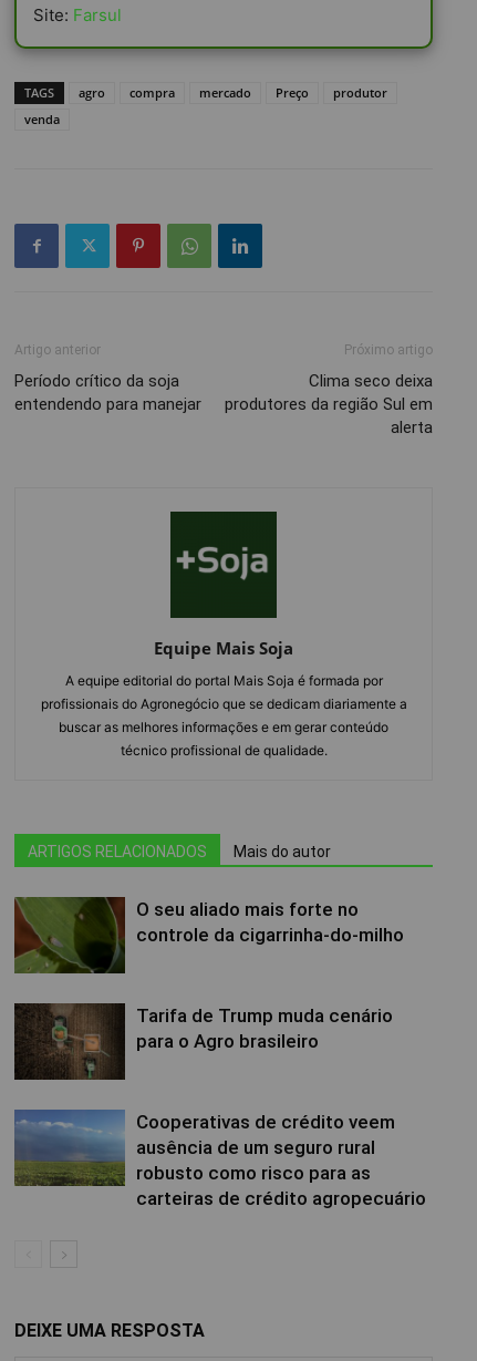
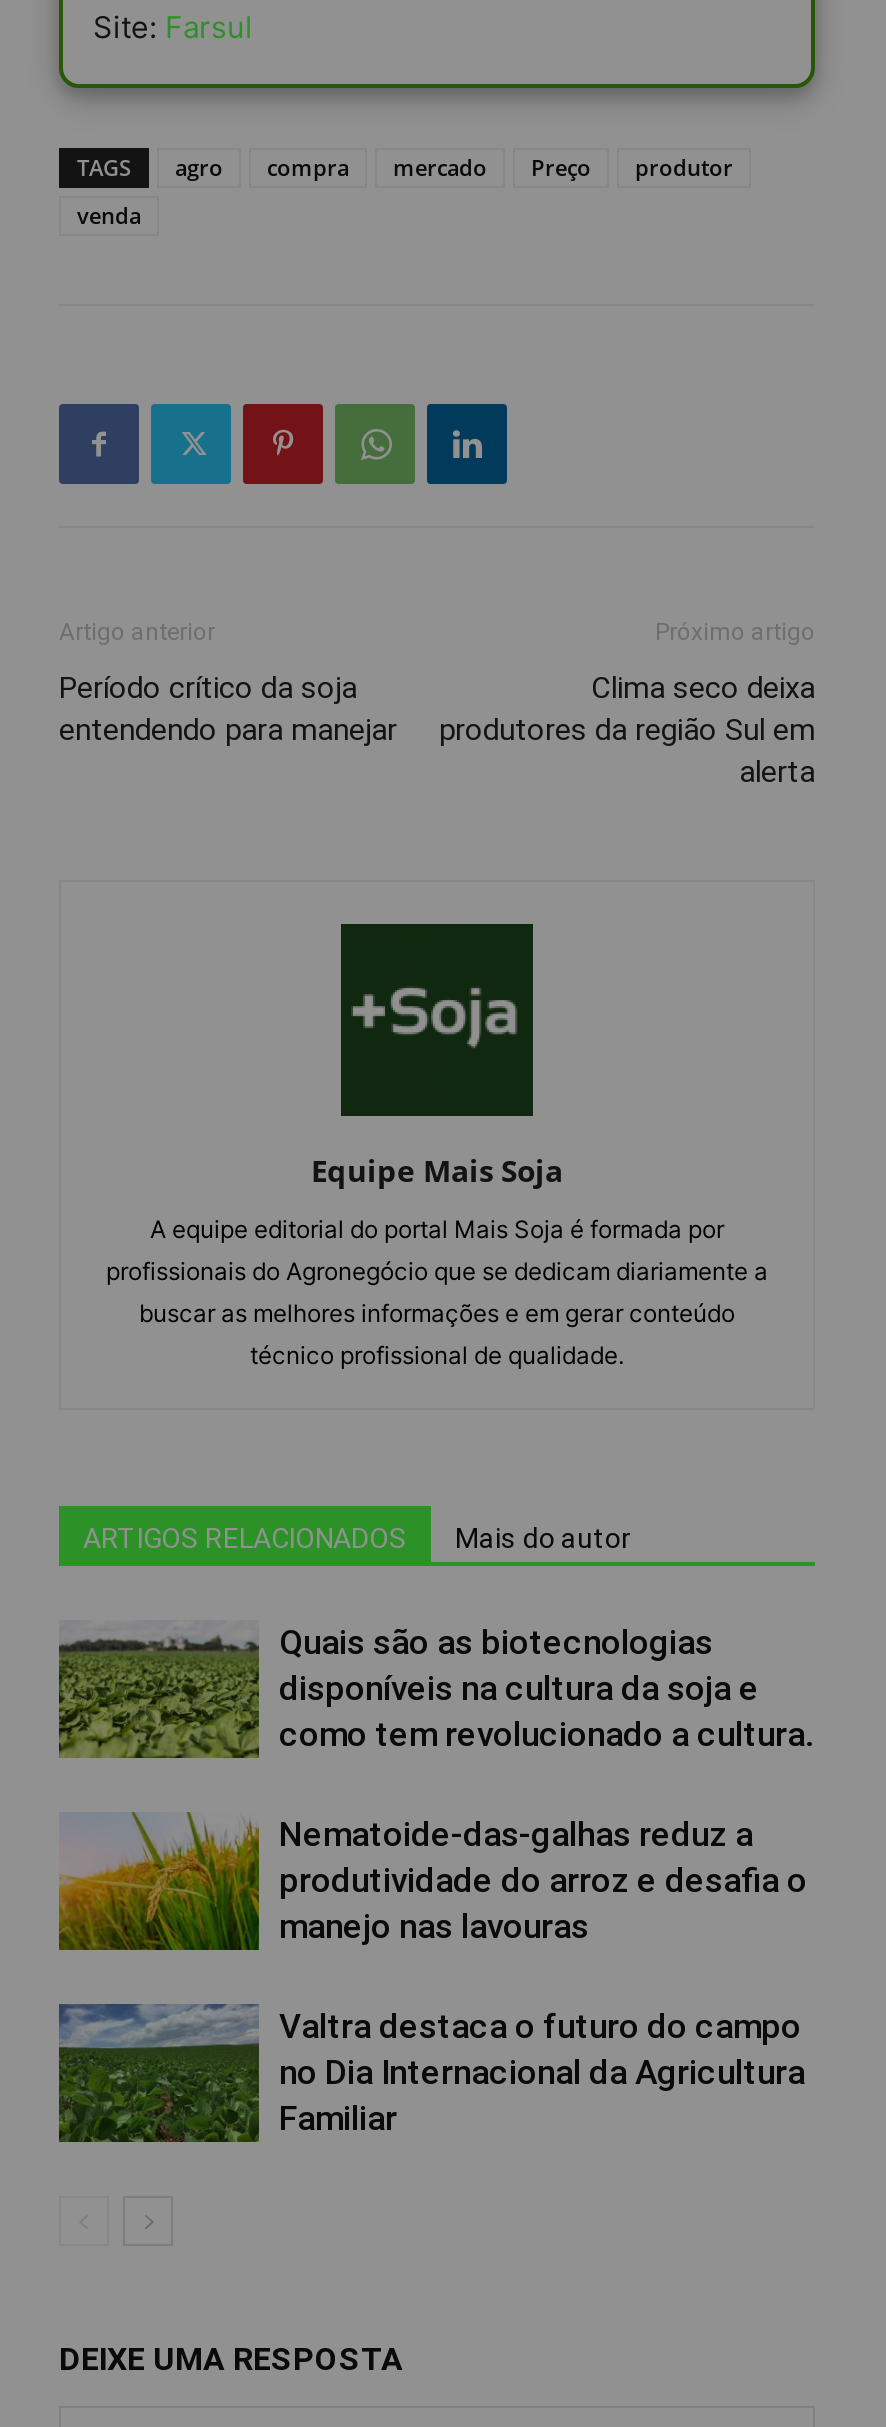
- [image]
- O seu aliado mais forte no
- controle da cigarrinha-do-milho
+ [image]
+ Quais são as biotecnologias
+ disponíveis na cultura da soja e
+ como tem revolucionado a cultura.

- [image]
- Tarifa de Trump muda cenário
- para o Agro brasileiro
+ [image]
+ Nematoide-das-galhas reduz a
+ produtividade do arroz e desafia o
+ manejo nas lavouras

- [image]
- Cooperativas de crédito veem
- ausência de um seguro rural
- robusto como risco para as
- carteiras de crédito agropecuário
+ [image]
+ Valtra destaca o futuro do campo
+ no Dia Internacional da Agricultura
+ Familiar
